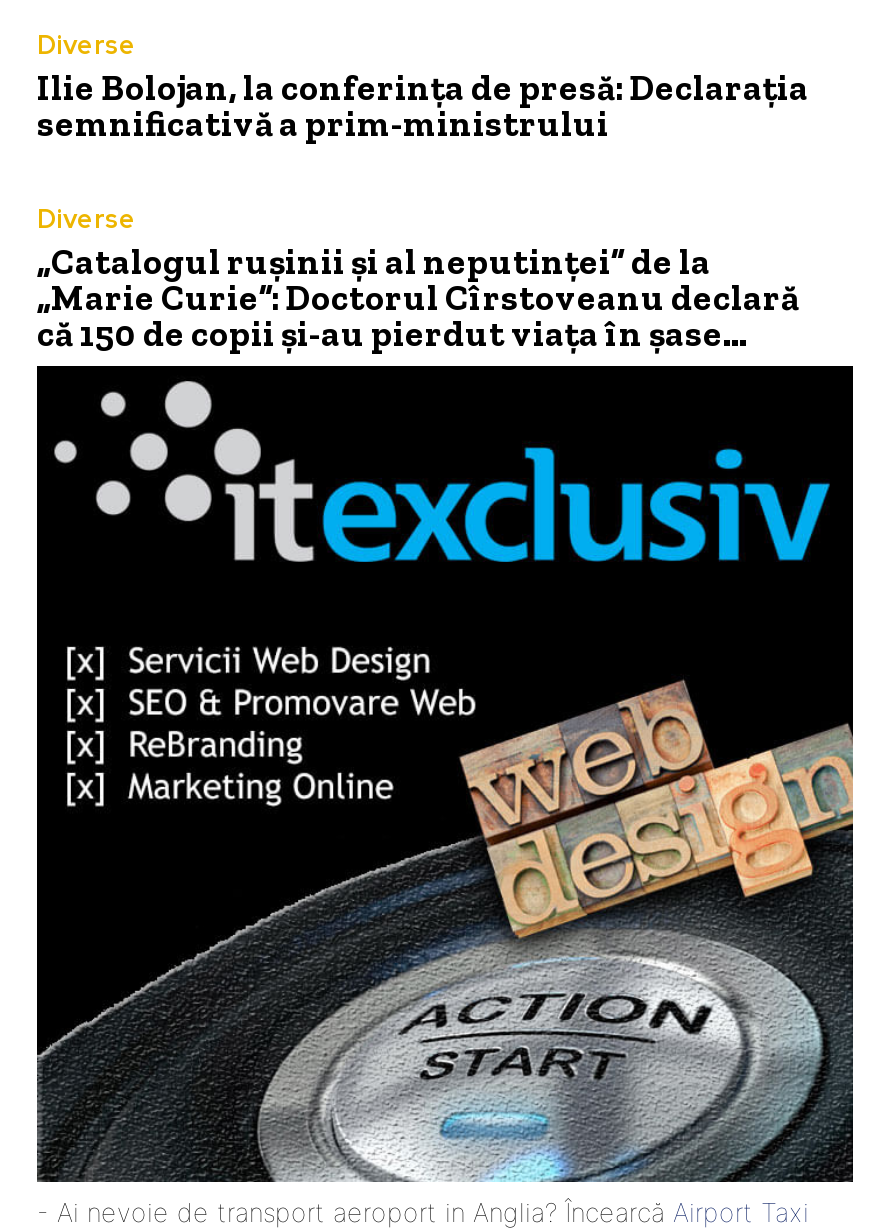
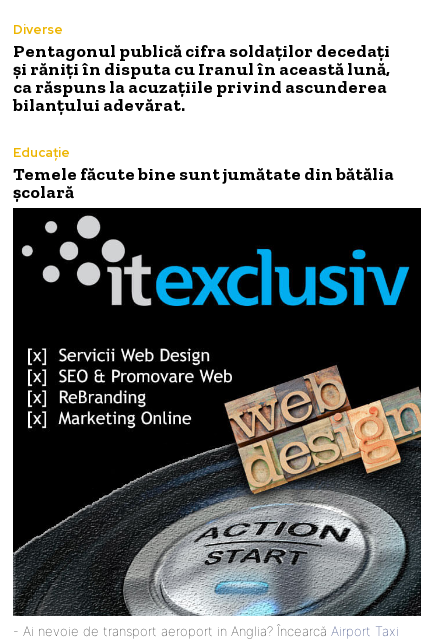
- Ilie Bolojan, la conferința de presă: Declarația
- semnificativă a prim-ministrului
+ Pentagonul publică cifra soldaților decedați
+ și răniți în disputa cu Iranul în această lună,
+ ca răspuns la acuzațiile privind ascunderea
+ bilanțului adevărat.

- Diverse
- „Catalogul rușinii și al neputinței” de la
- „Marie Curie”: Doctorul Cîrstoveanu declară
- că 150 de copii și-au pierdut viața în șase…
+ Educație
+ Temele făcute bine sunt jumătate din bătălia
+ școlară
